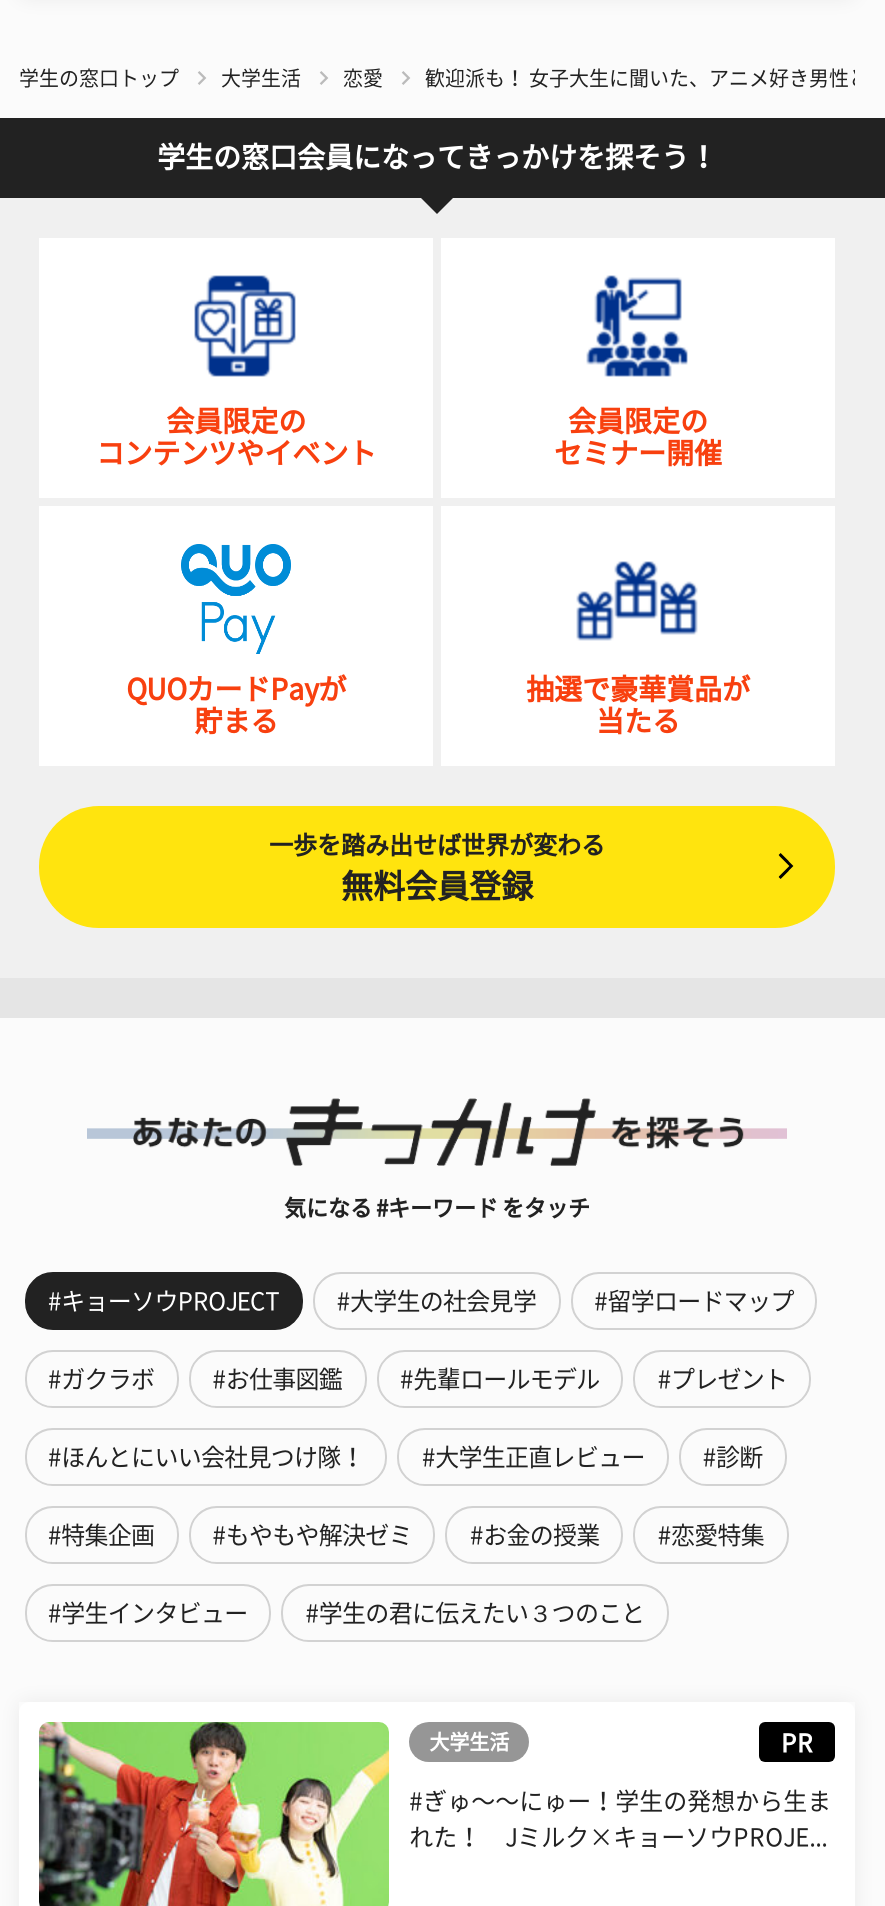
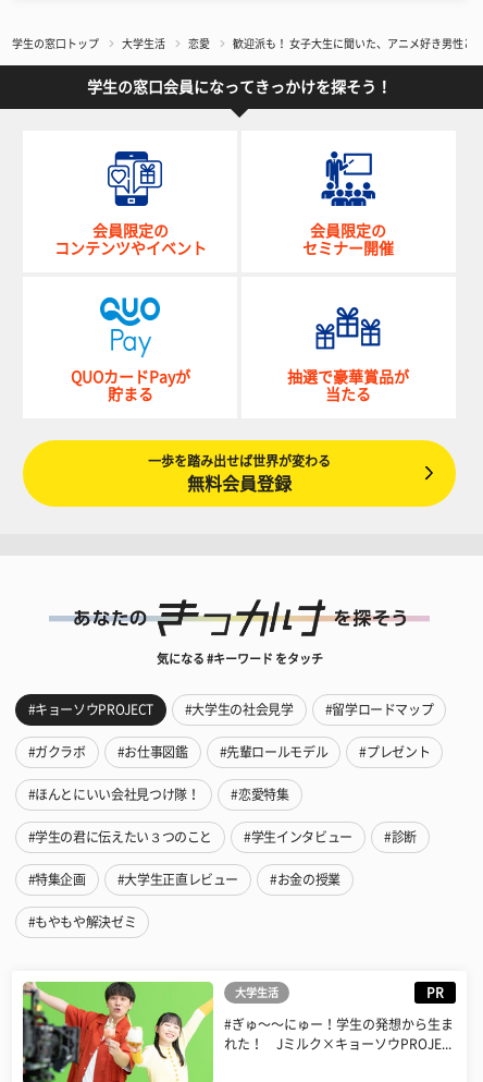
moved down: #大学生正直レビュー

moved up: #恋愛特集 | #学生の君に伝えたい３つのこと | #学生インタビュー

moved down: #もやもや解決ゼミ
